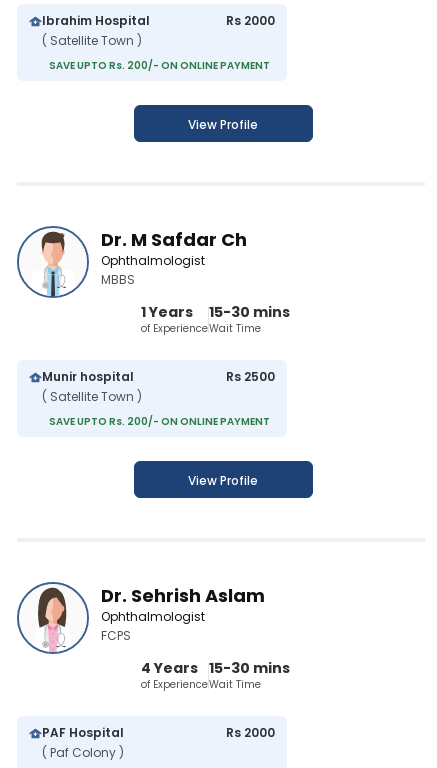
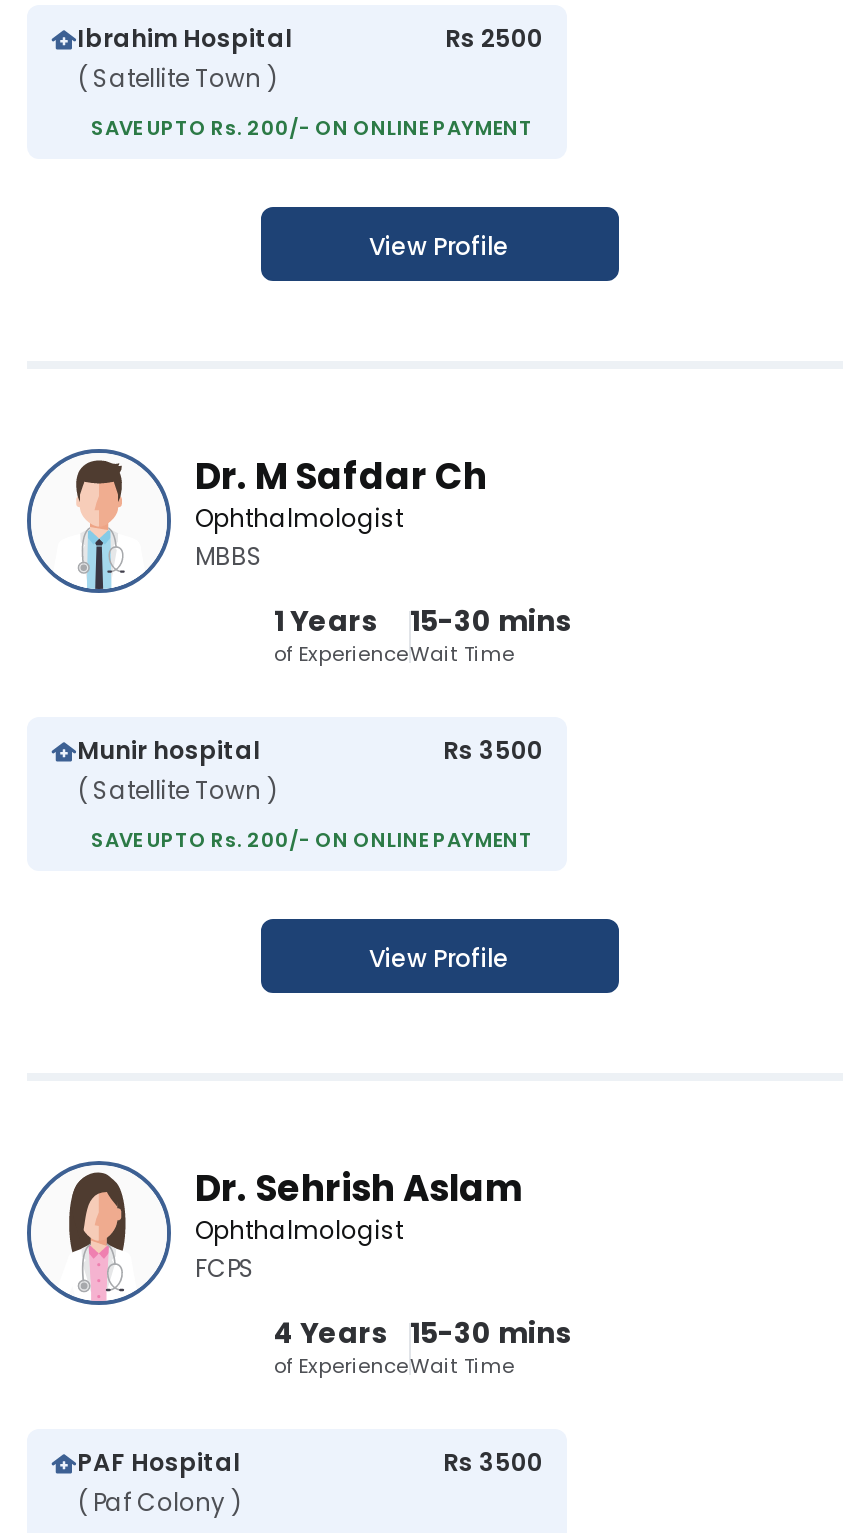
- Rs 2000
+ Rs 2500

- Rs 2500
+ Rs 3500

- Rs 2000
+ Rs 3500
